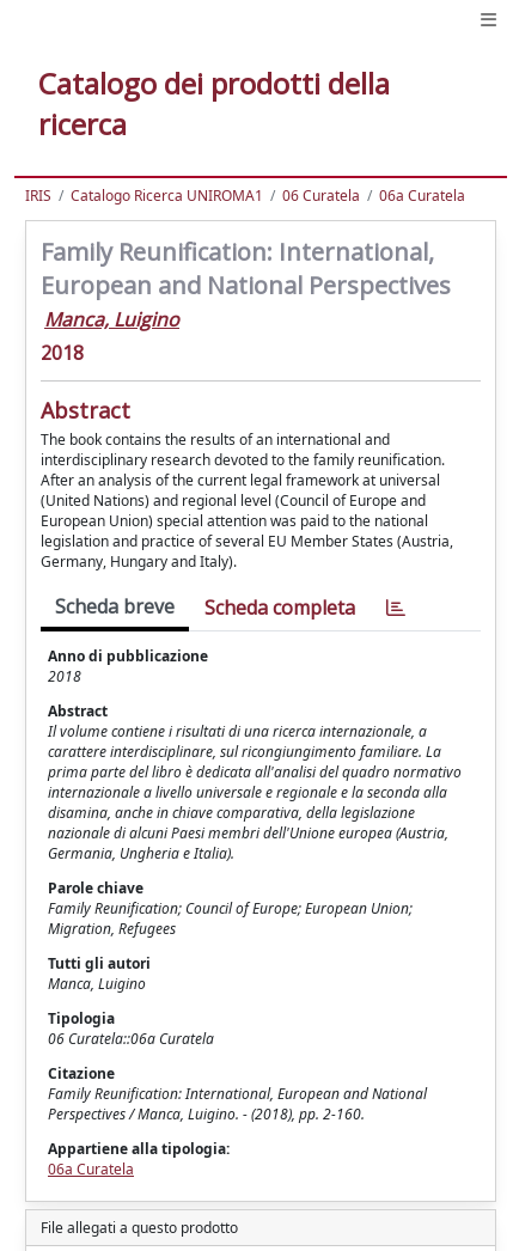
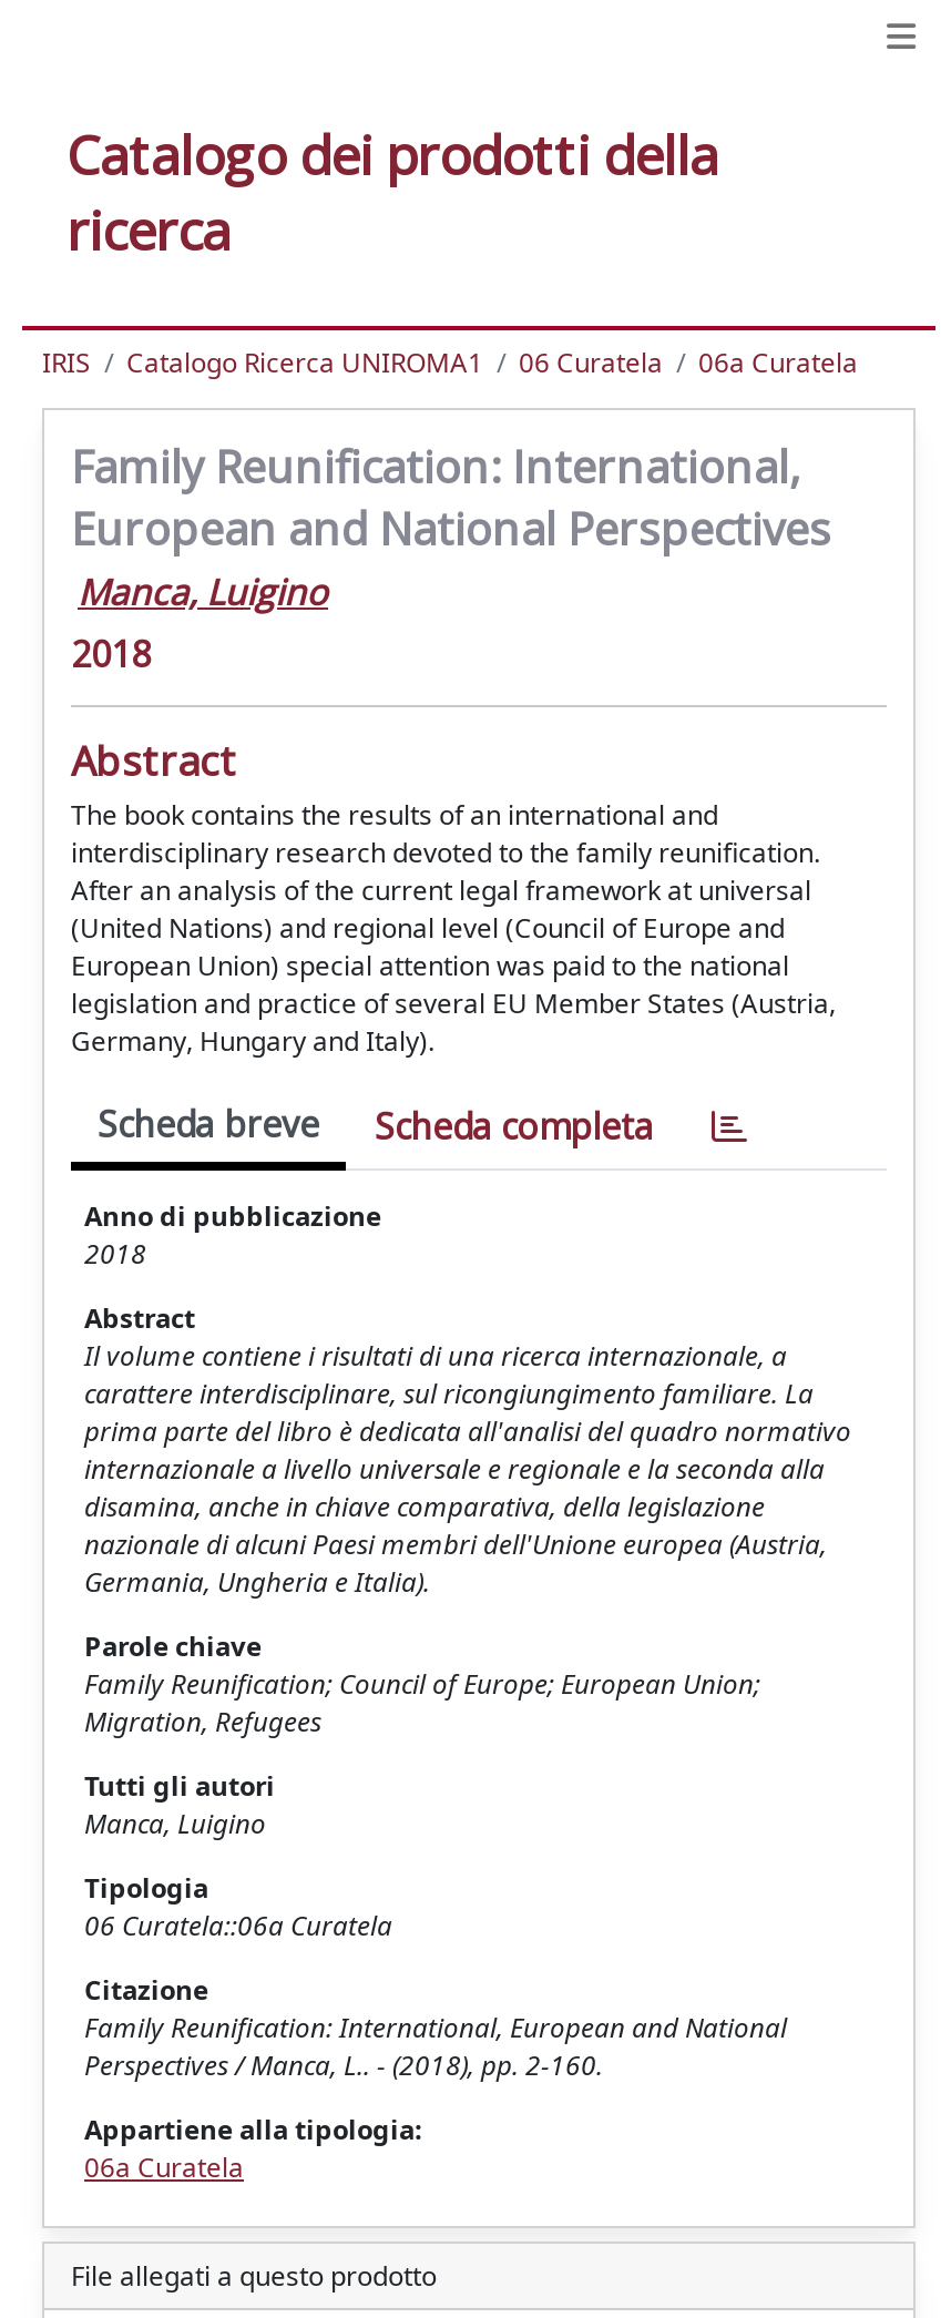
- Perspectives / Manca, Luigino. - (2018), pp. 2-160.
+ Perspectives / Manca, L.. - (2018), pp. 2-160.
